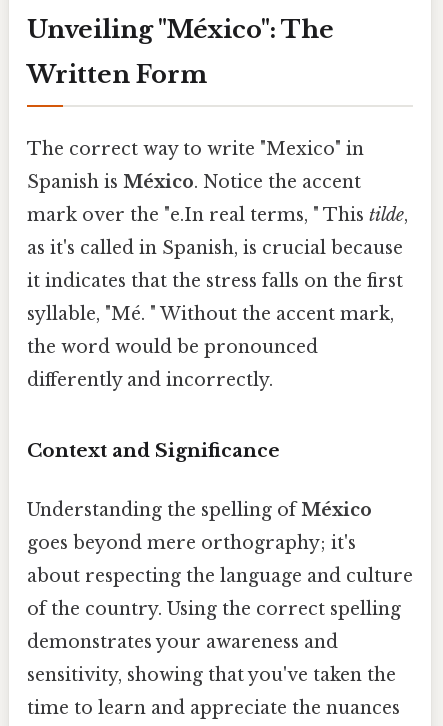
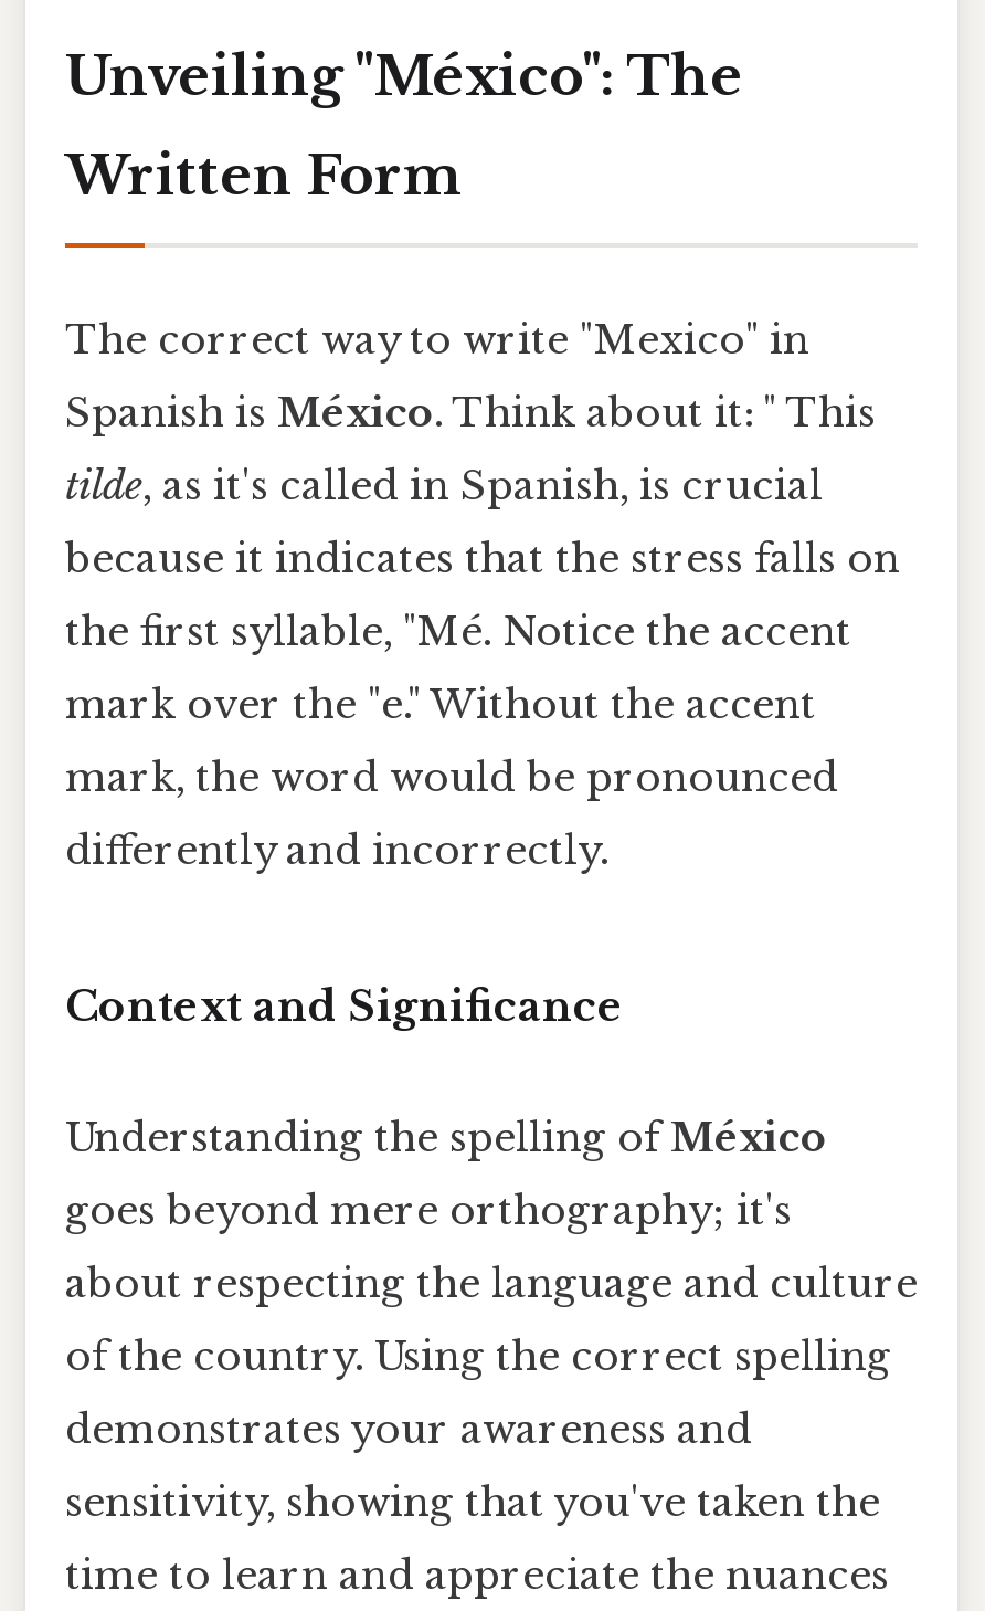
- Spanish is México. Notice the accent
+ Spanish is México. Think about it: " This

- mark over the "e.In real terms, " This tilde,
+ tilde, as it's called in Spanish, is crucial

- as it's called in Spanish, is crucial because
+ because it indicates that the stress falls on

- it indicates that the stress falls on the first
+ the first syllable, "Mé. Notice the accent

- syllable, "Mé. " Without the accent mark,
+ mark over the "e." Without the accent

- the word would be pronounced
+ mark, the word would be pronounced
